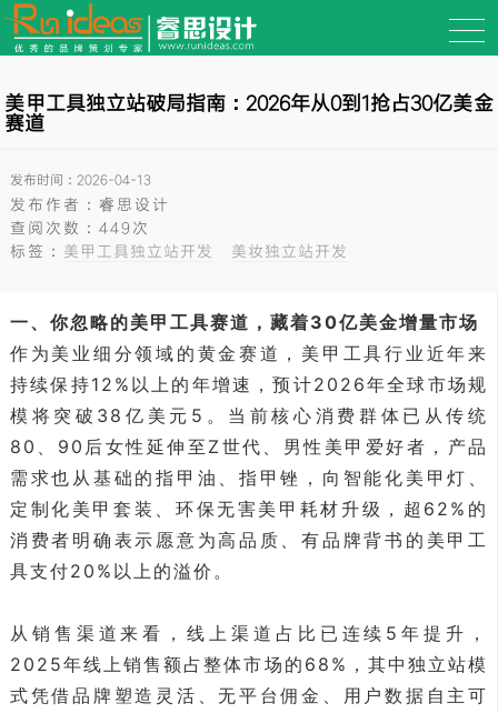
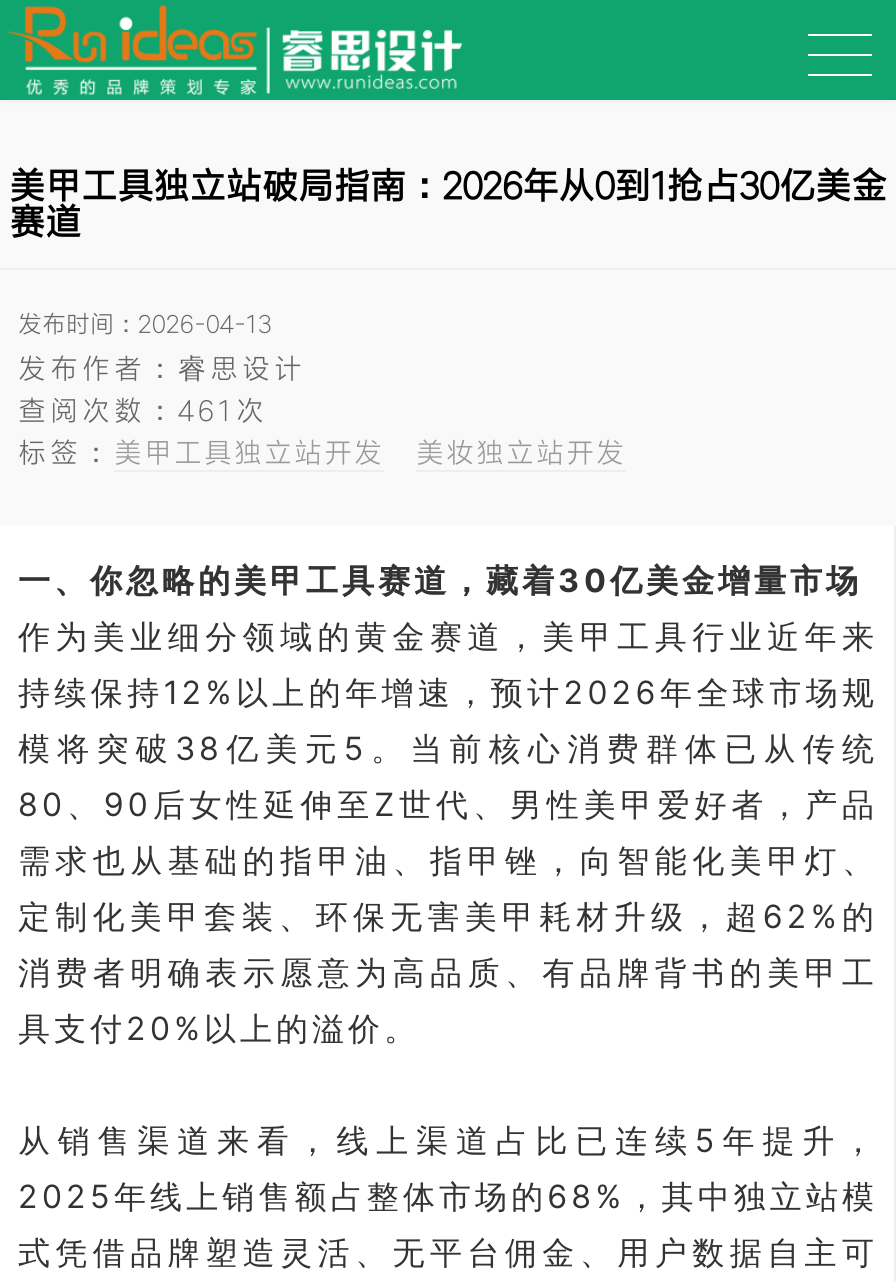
- 查阅次数：449次
+ 查阅次数：461次
